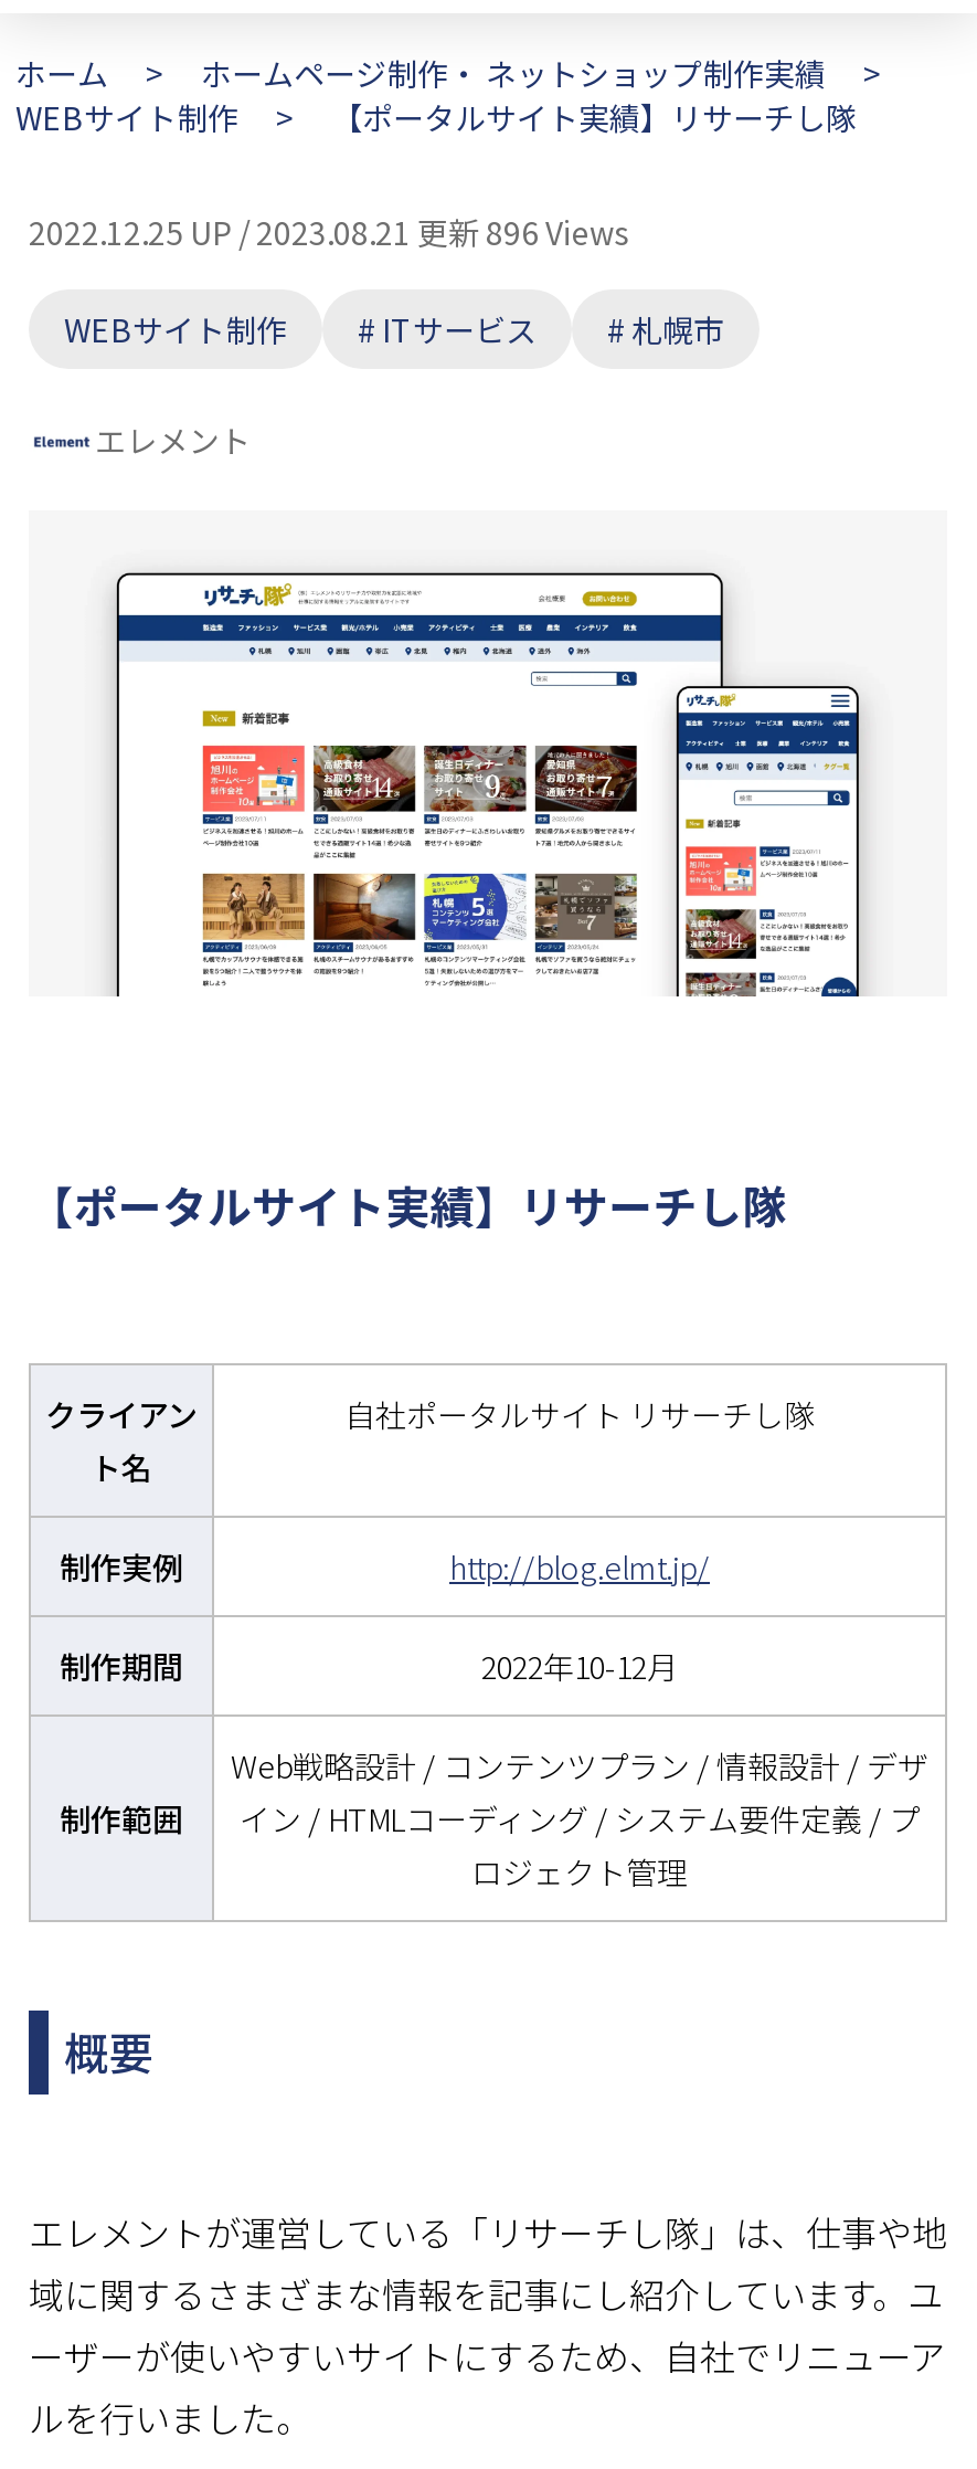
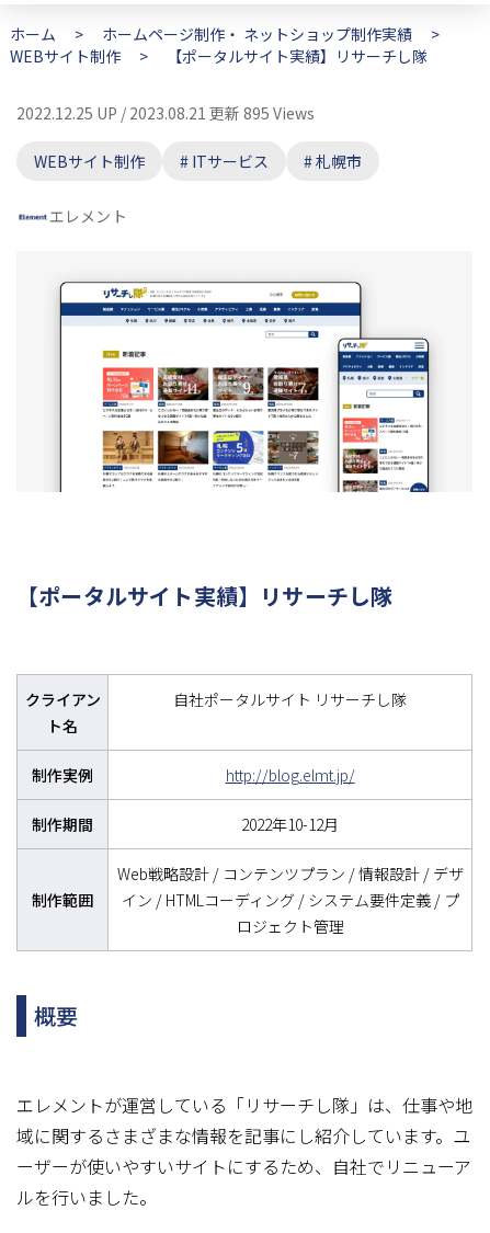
- 2022.12.25 UP / 2023.08.21 更新896 Views
+ 2022.12.25 UP / 2023.08.21 更新895 Views
